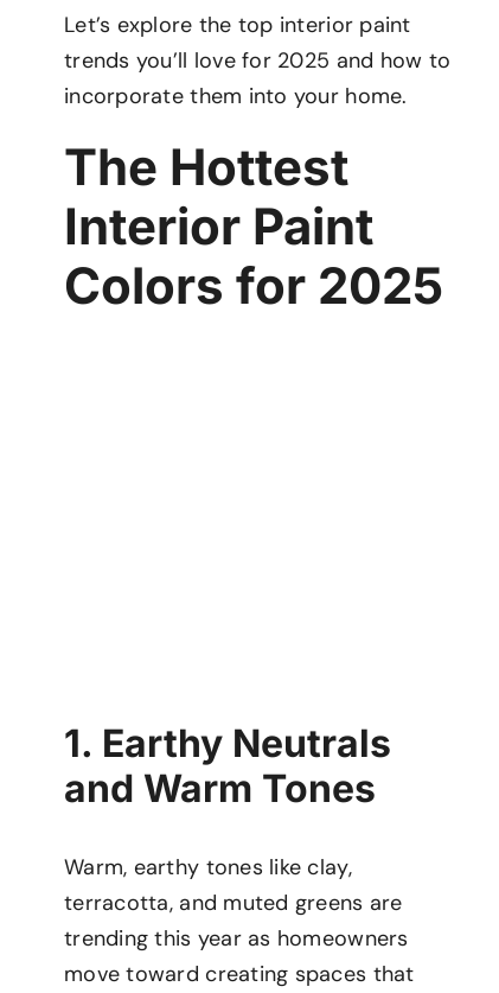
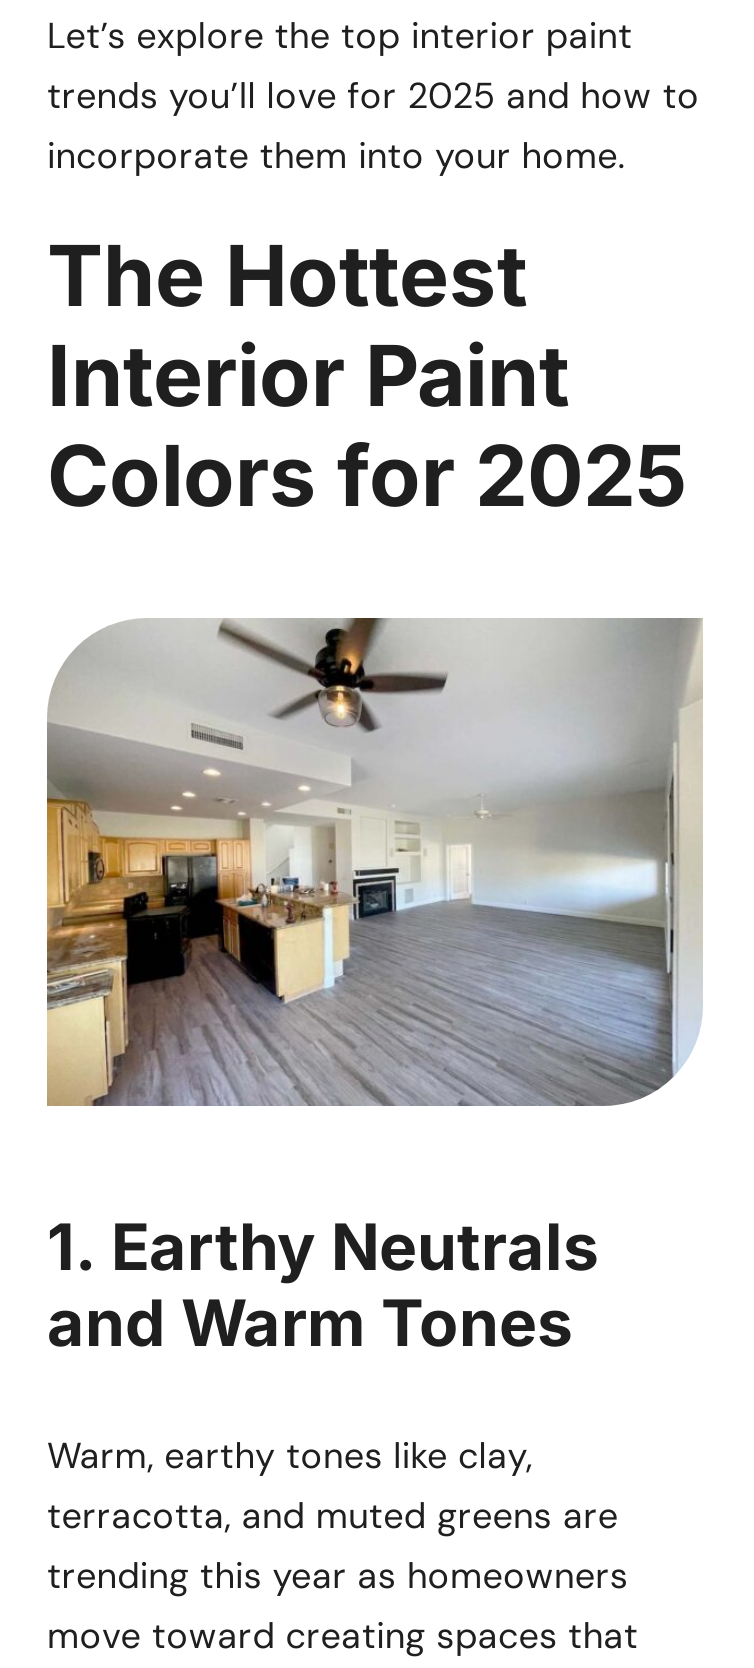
+ [image]
